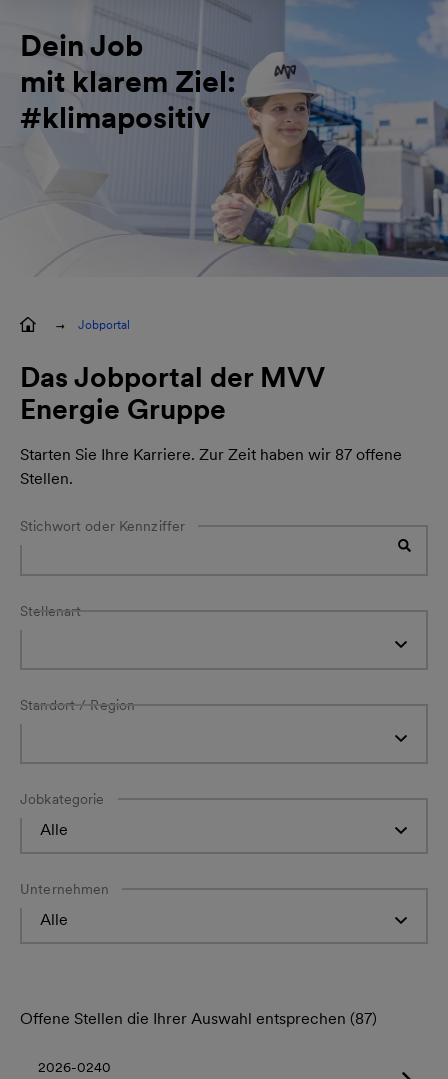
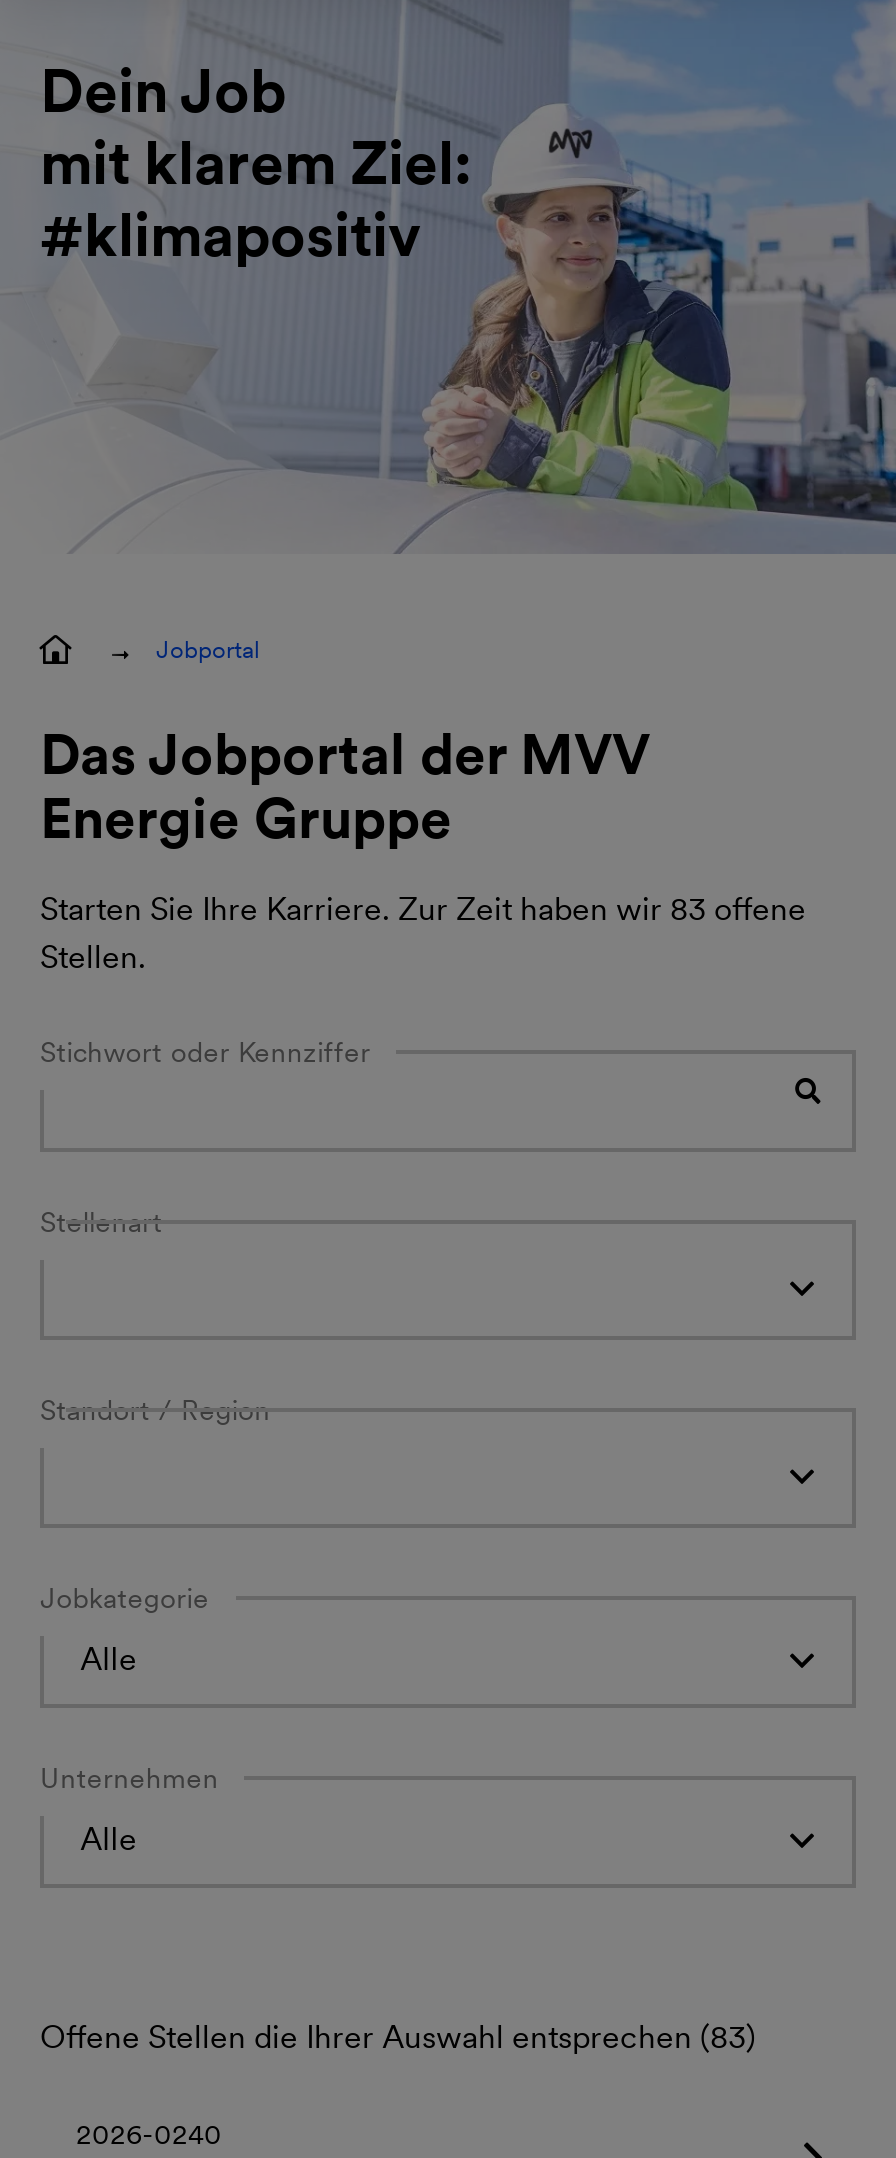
- Starten Sie Ihre Karriere. Zur Zeit haben wir 87 offene
+ Starten Sie Ihre Karriere. Zur Zeit haben wir 83 offene

- Offene Stellen die Ihrer Auswahl entsprechen (87)
+ Offene Stellen die Ihrer Auswahl entsprechen (83)
